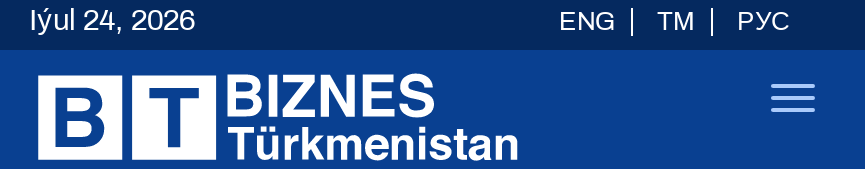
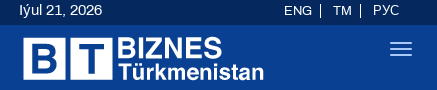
- Iýul 24, 2026
+ Iýul 21, 2026
